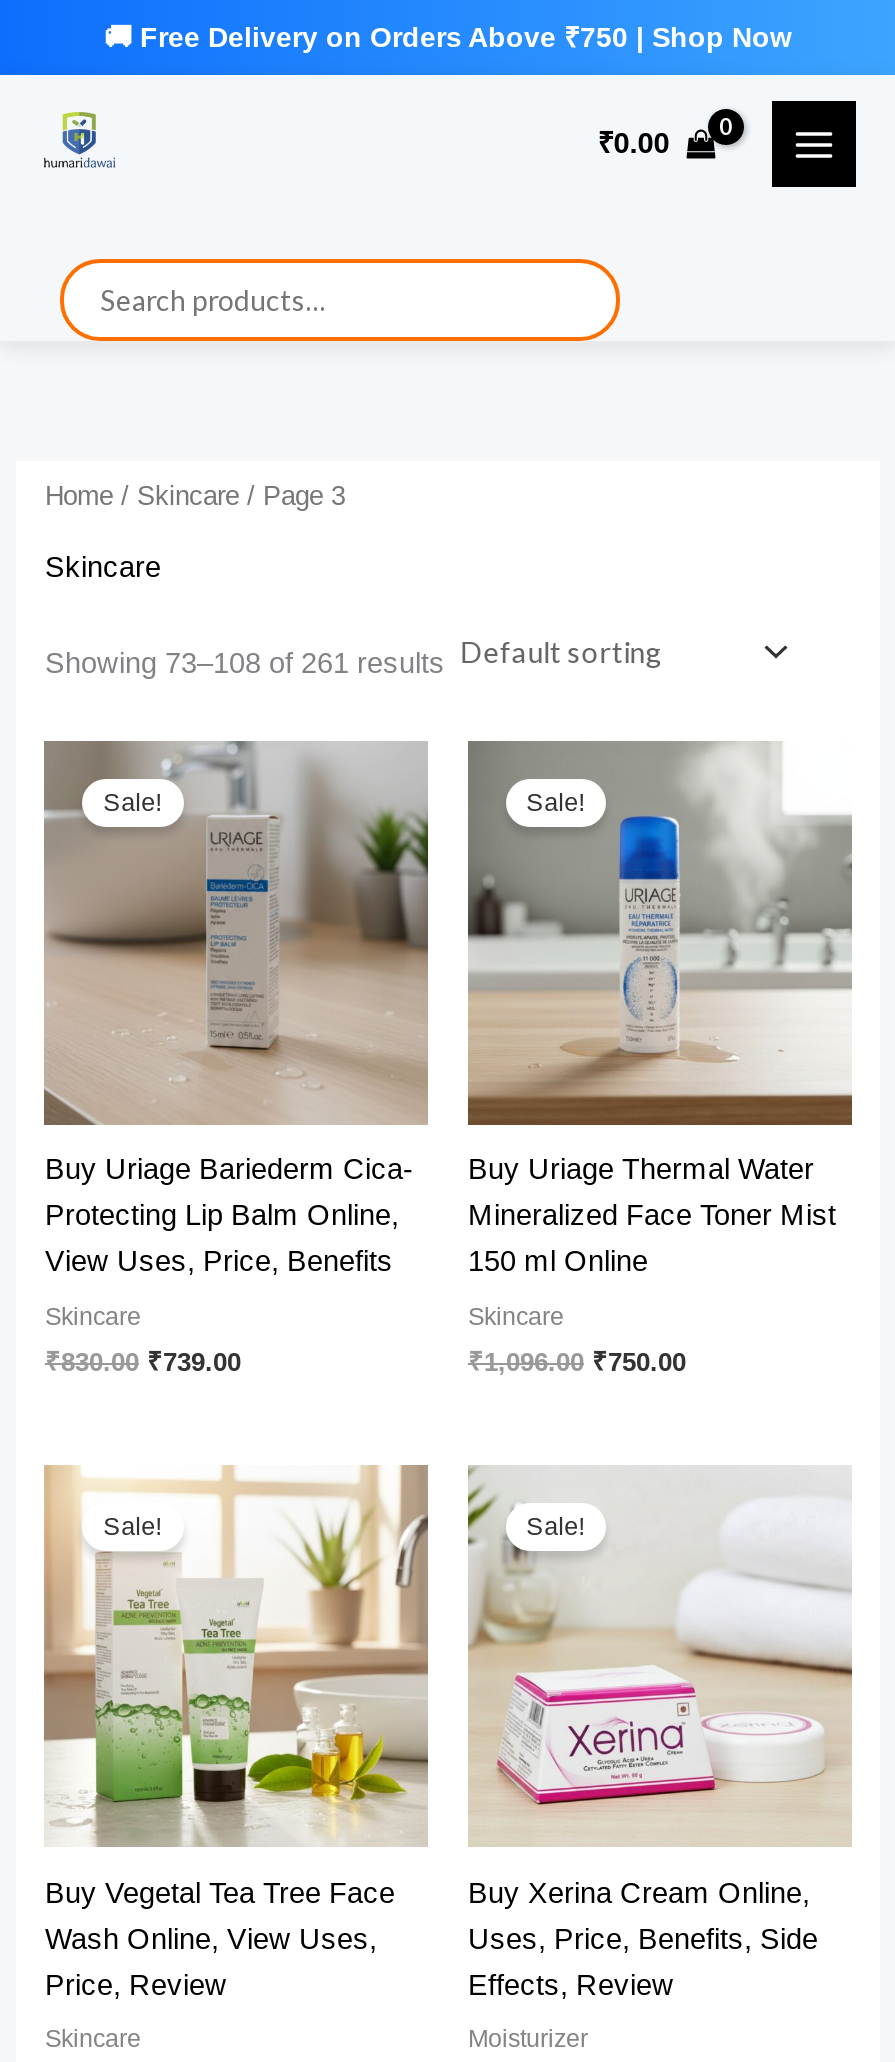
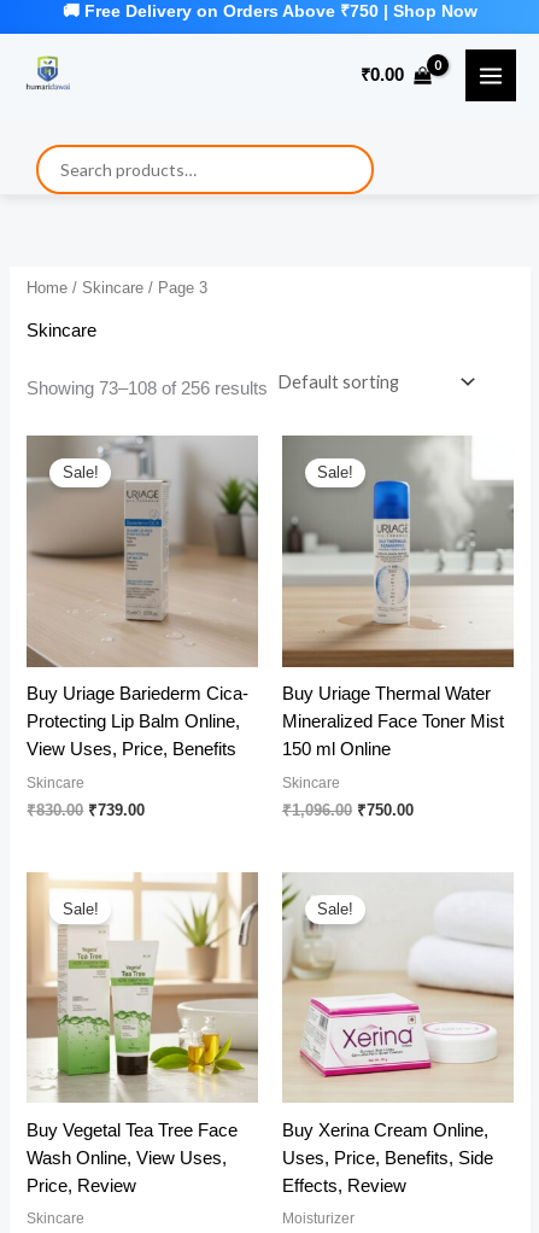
- Showing 73–108 of 261 results
+ Showing 73–108 of 256 results
